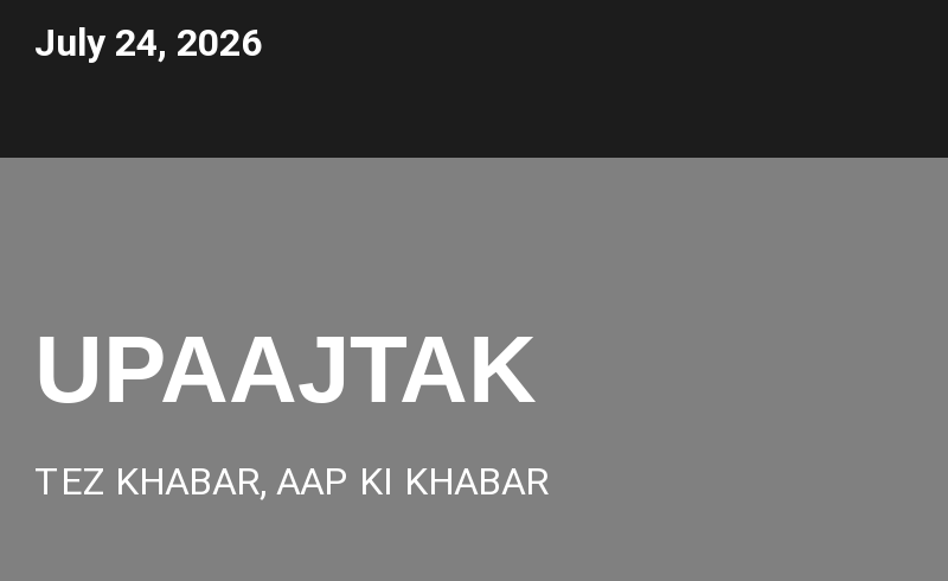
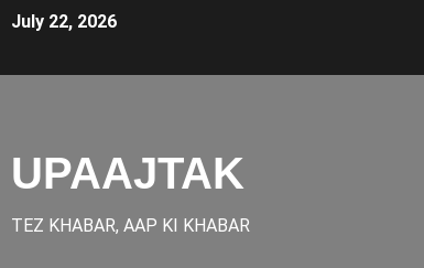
- July 24, 2026
+ July 22, 2026
